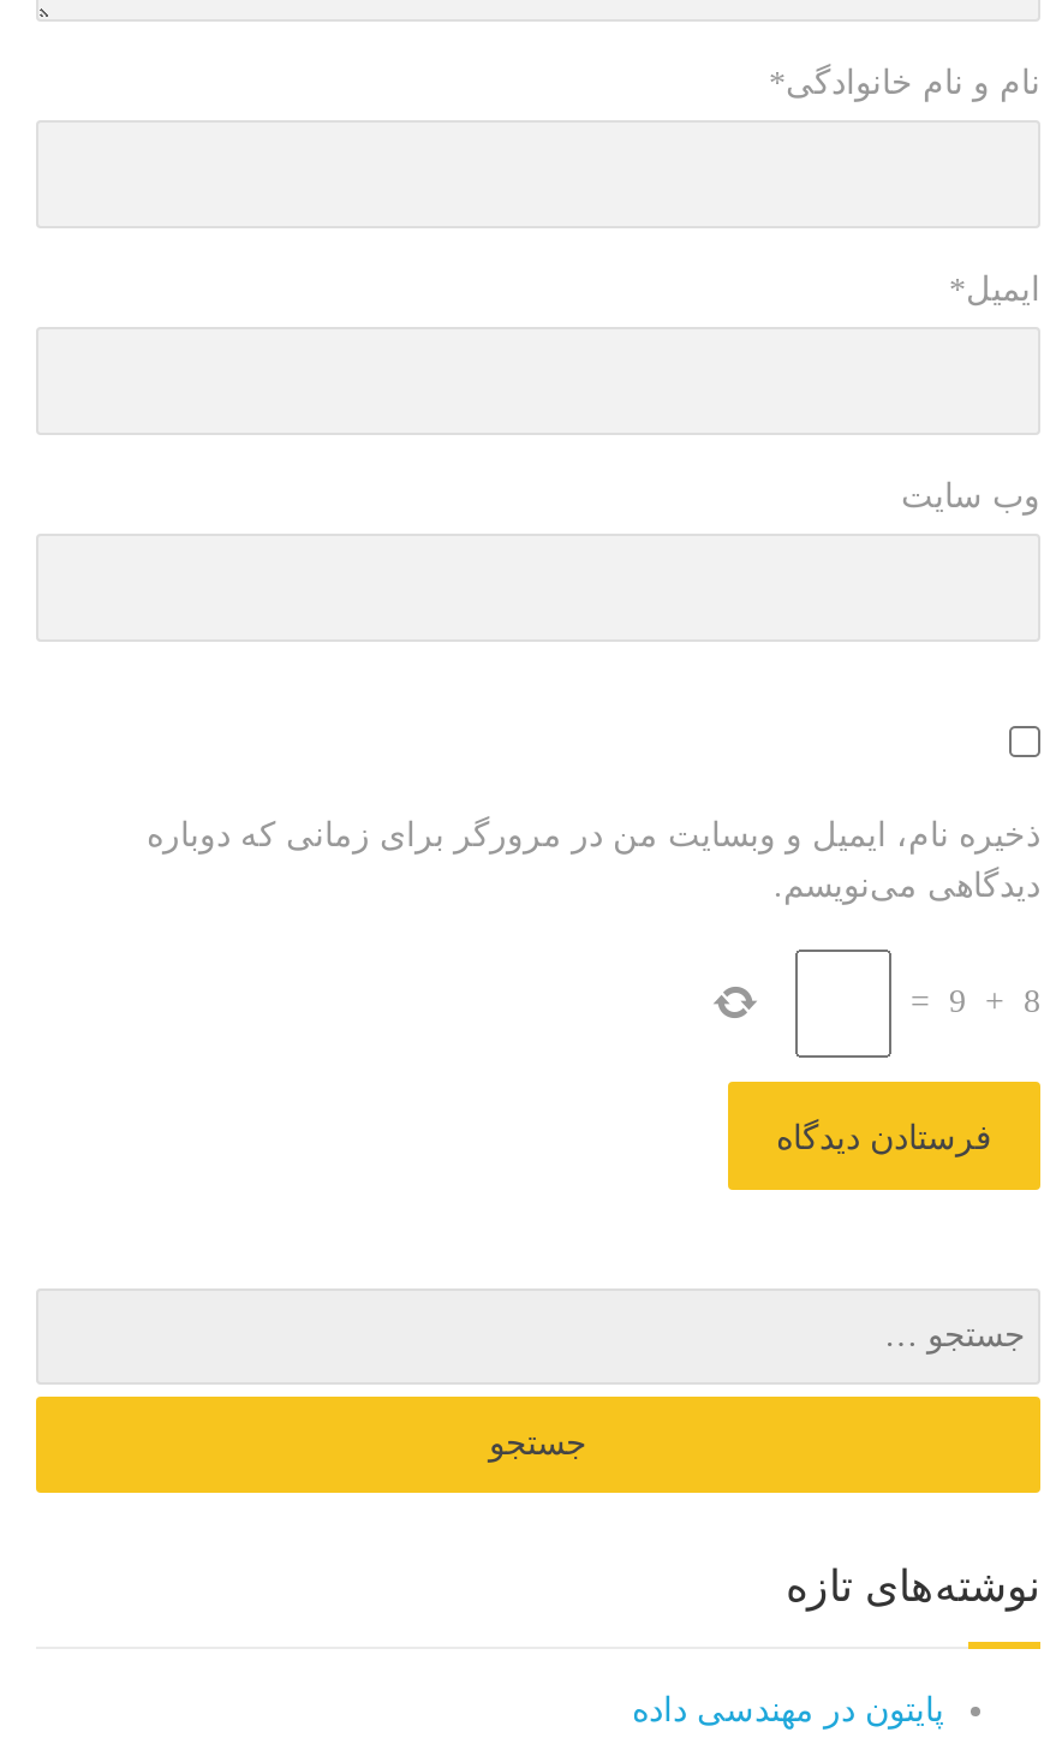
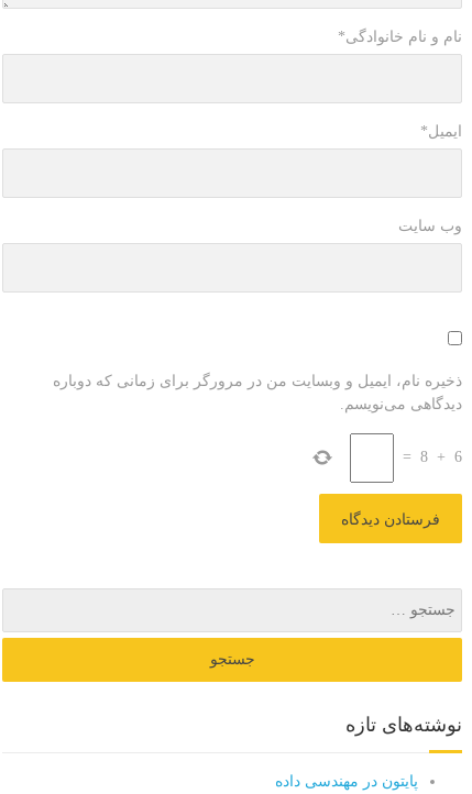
- 9
+ 8

- 8
+ 6
